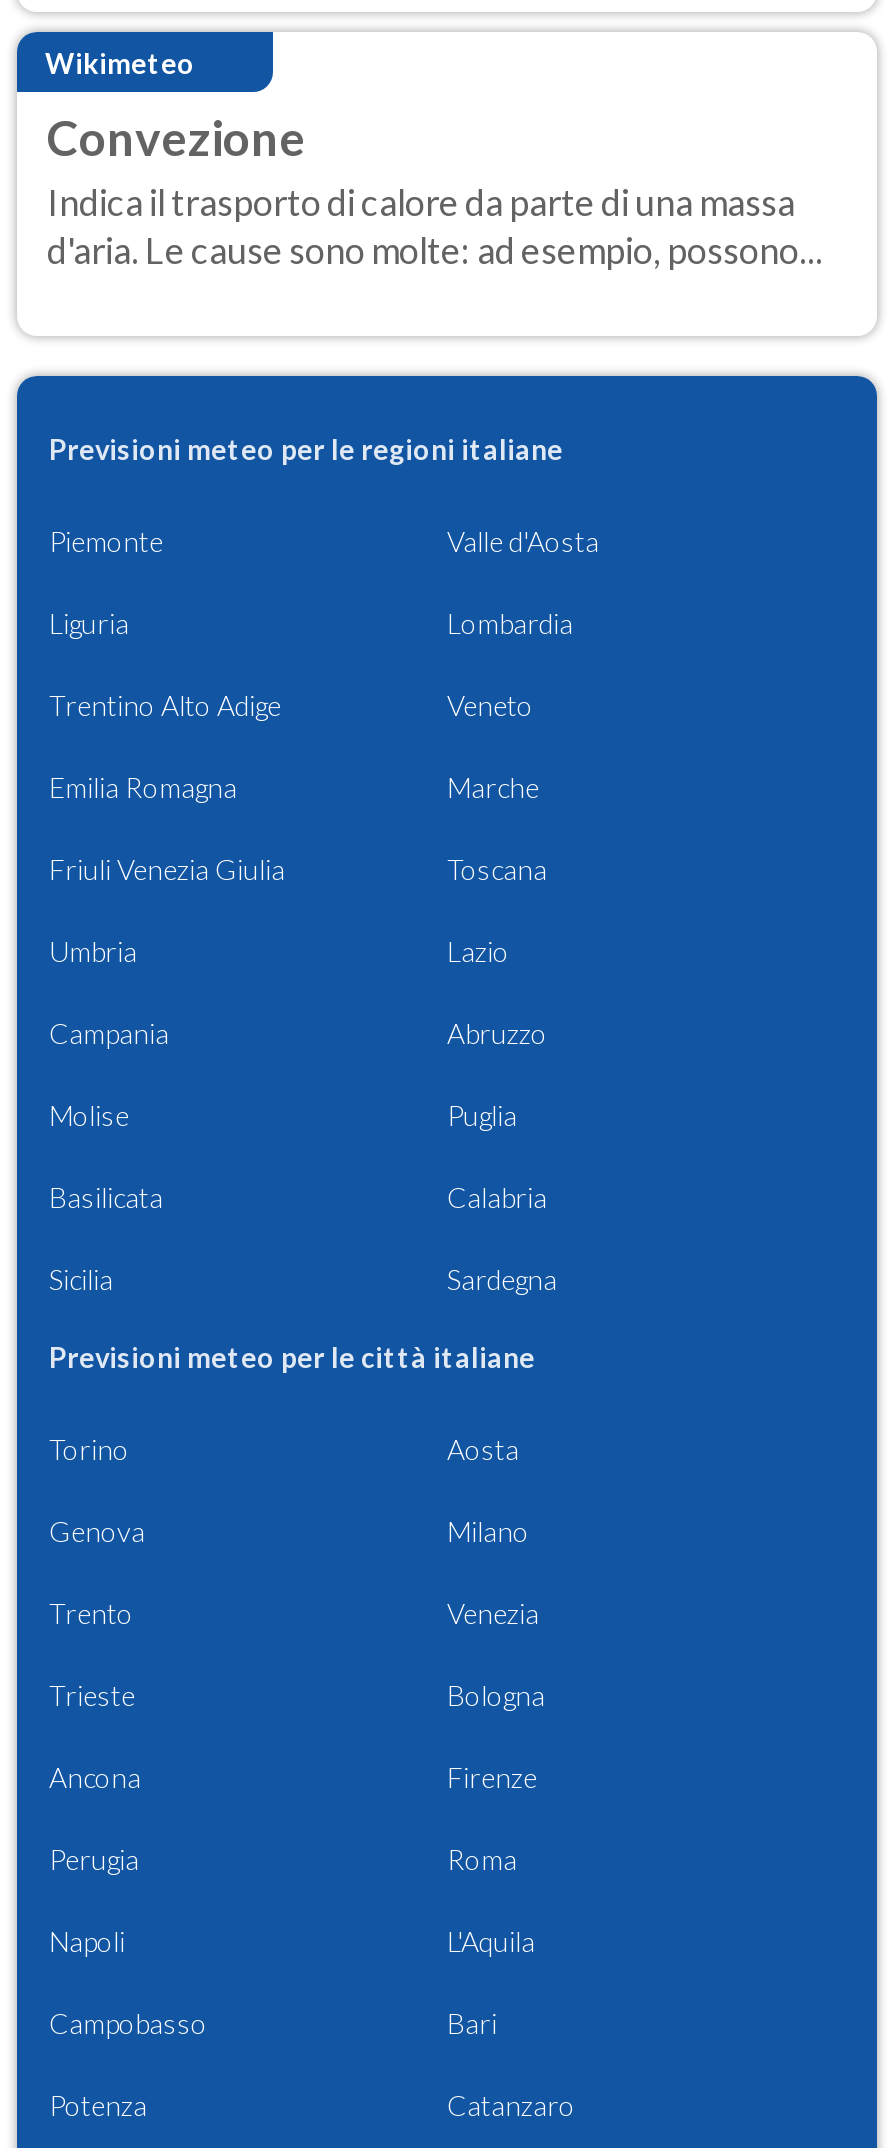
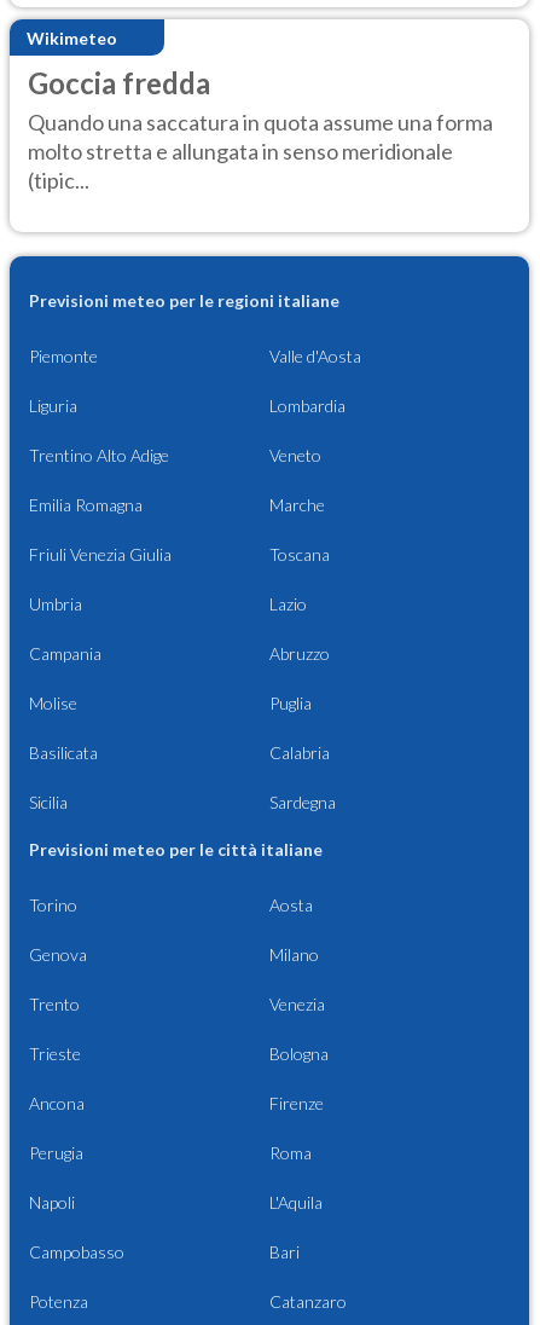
- Convezione
- Indica il trasporto di calore da parte di una massa
- d'aria. Le cause sono molte: ad esempio, possono...
+ Goccia fredda
+ Quando una saccatura in quota assume una forma
+ molto stretta e allungata in senso meridionale
+ (tipic...
